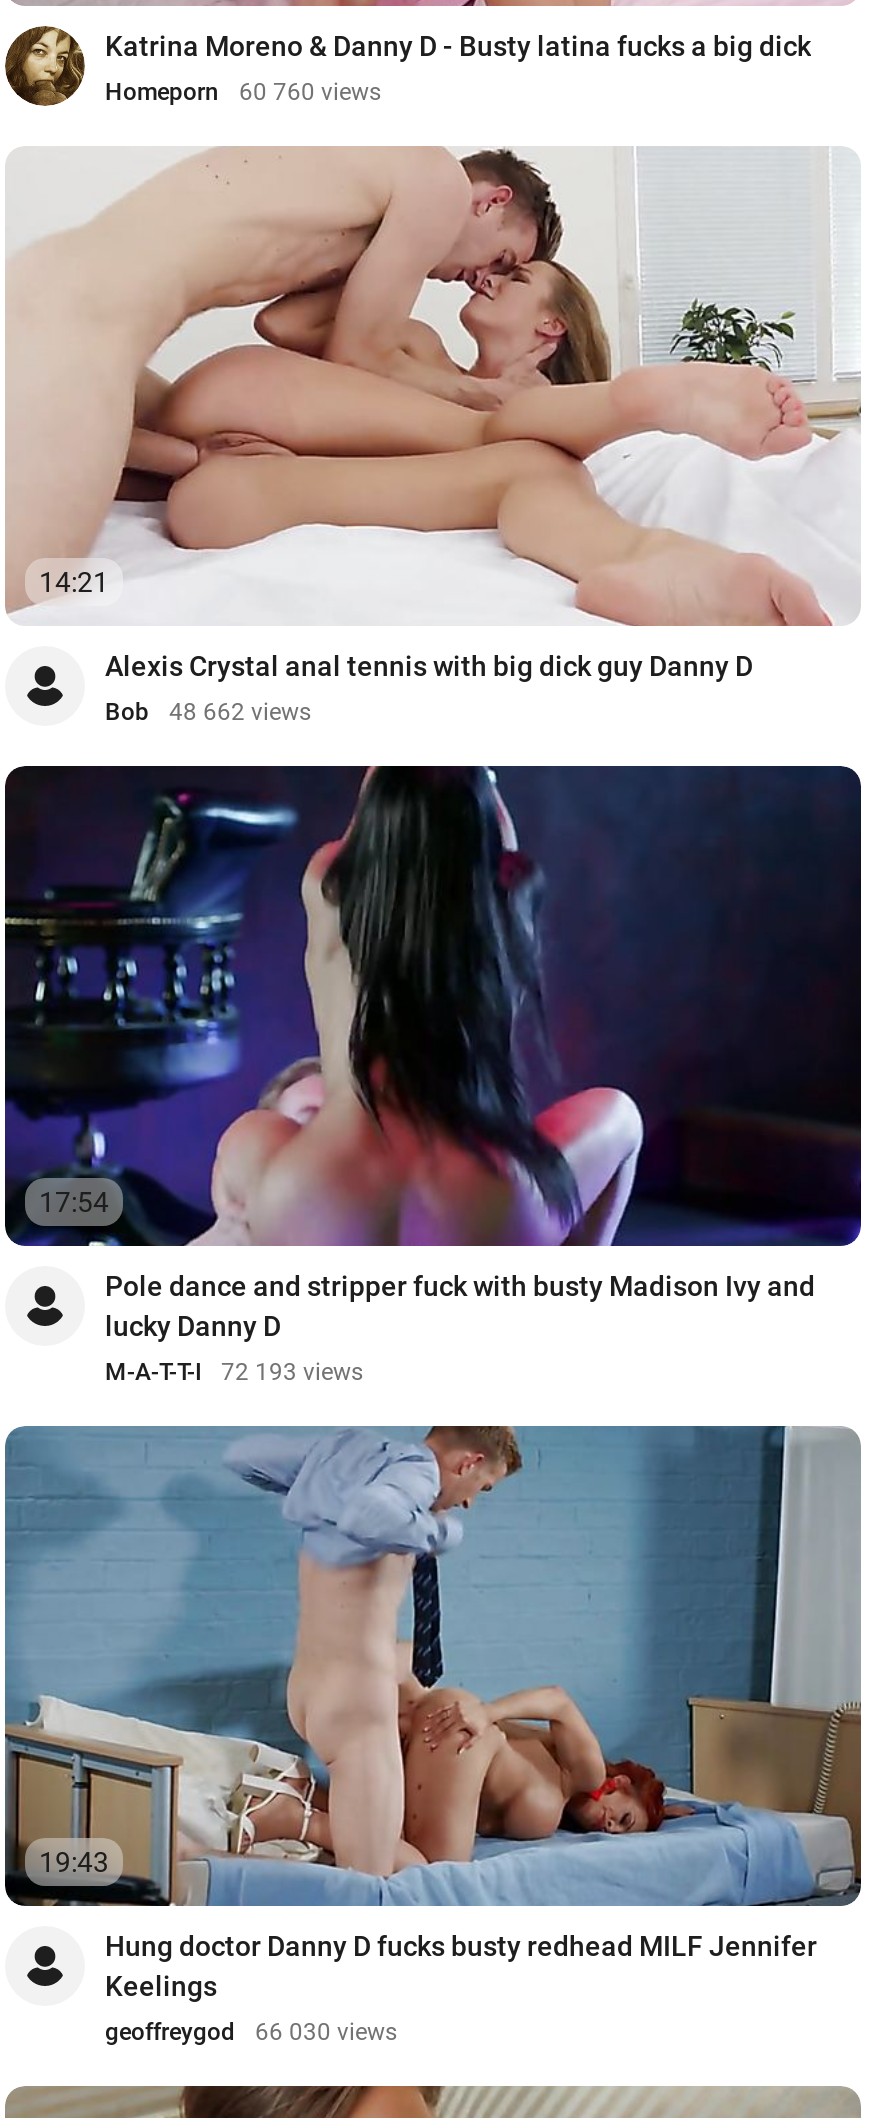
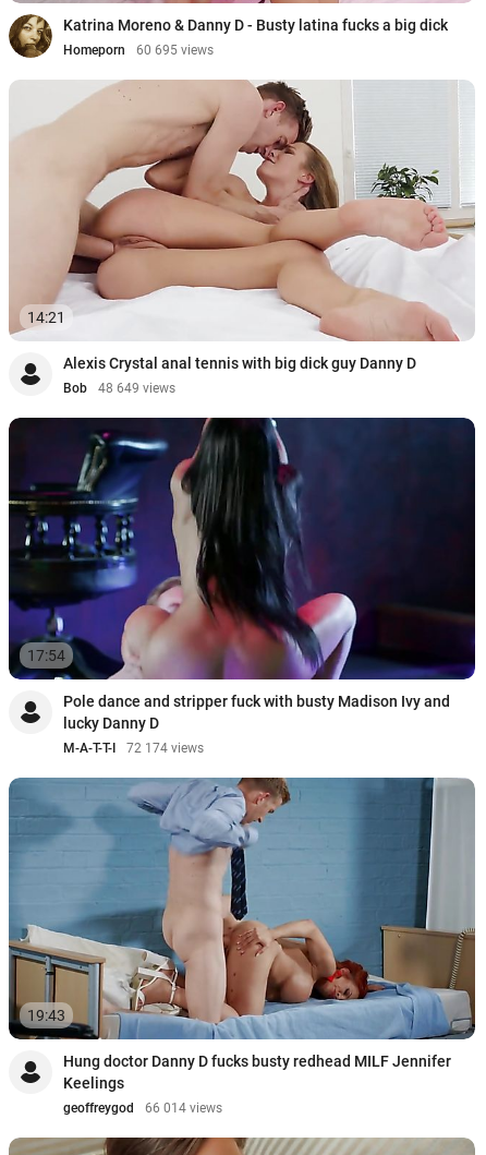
- Homeporn 60 760 views
+ Homeporn 60 695 views

- Bob 48 662 views
+ Bob 48 649 views

- M-A-T-T-I 72 193 views
+ M-A-T-T-I 72 174 views

- geoffreygod 66 030 views
+ geoffreygod 66 014 views
